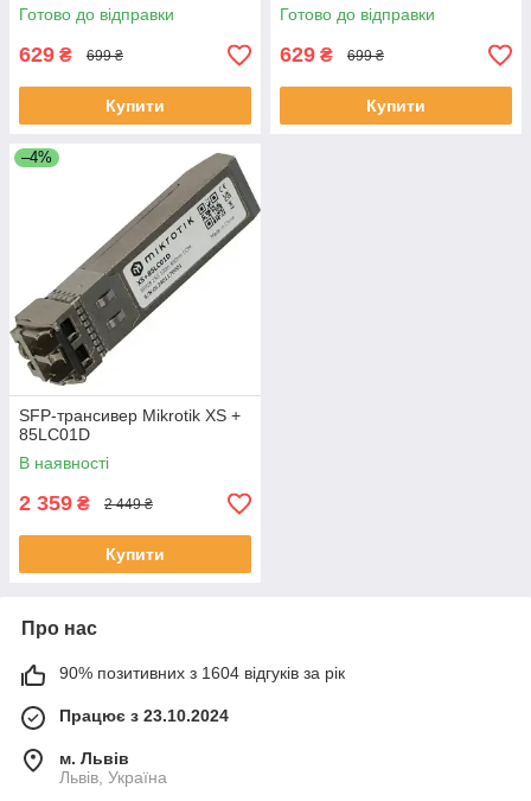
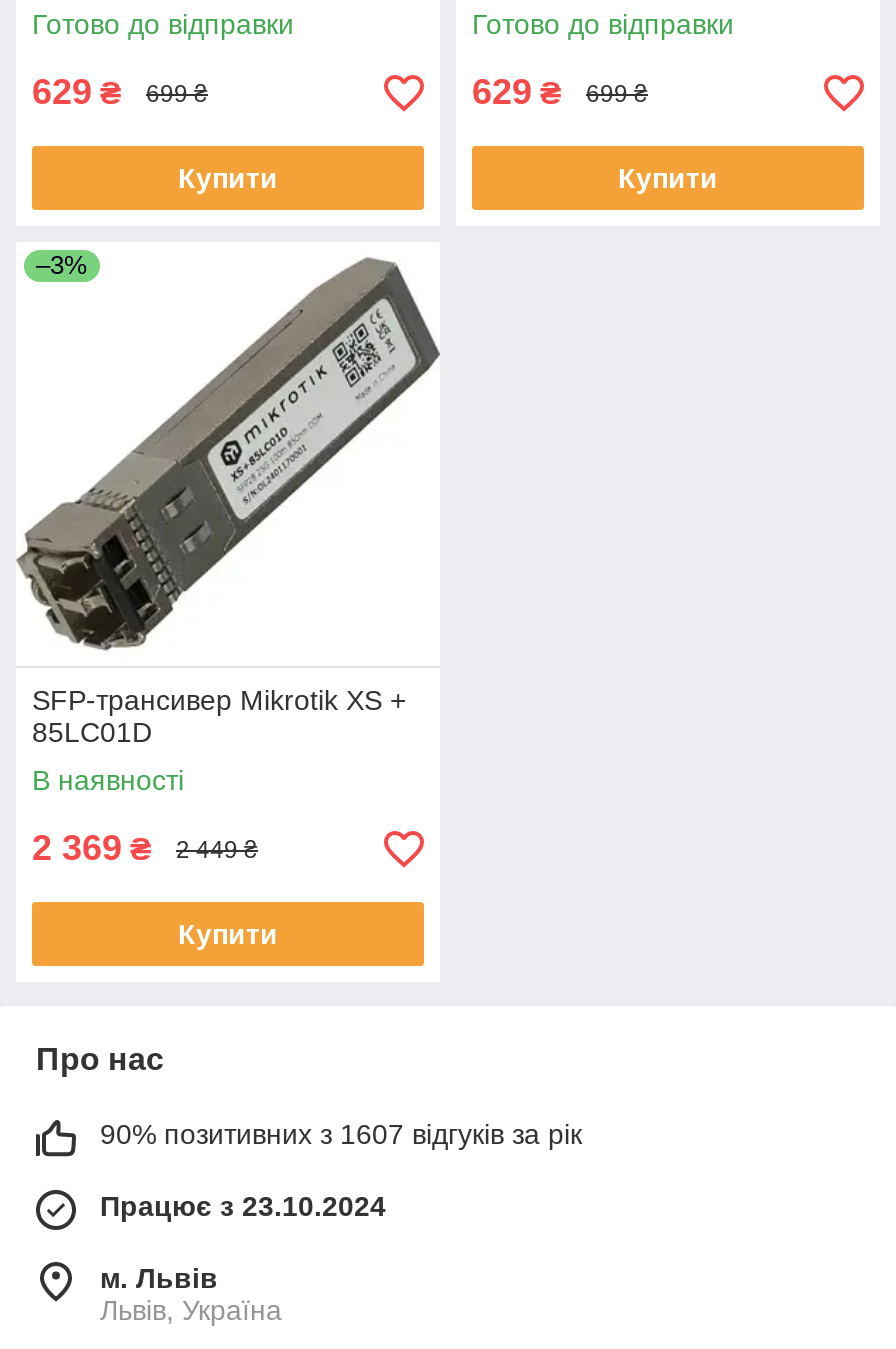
- –4%
+ –3%

- 2 359 ₴
+ 2 369 ₴

- 90% позитивних з 1604 відгуків за рік
+ 90% позитивних з 1607 відгуків за рік
